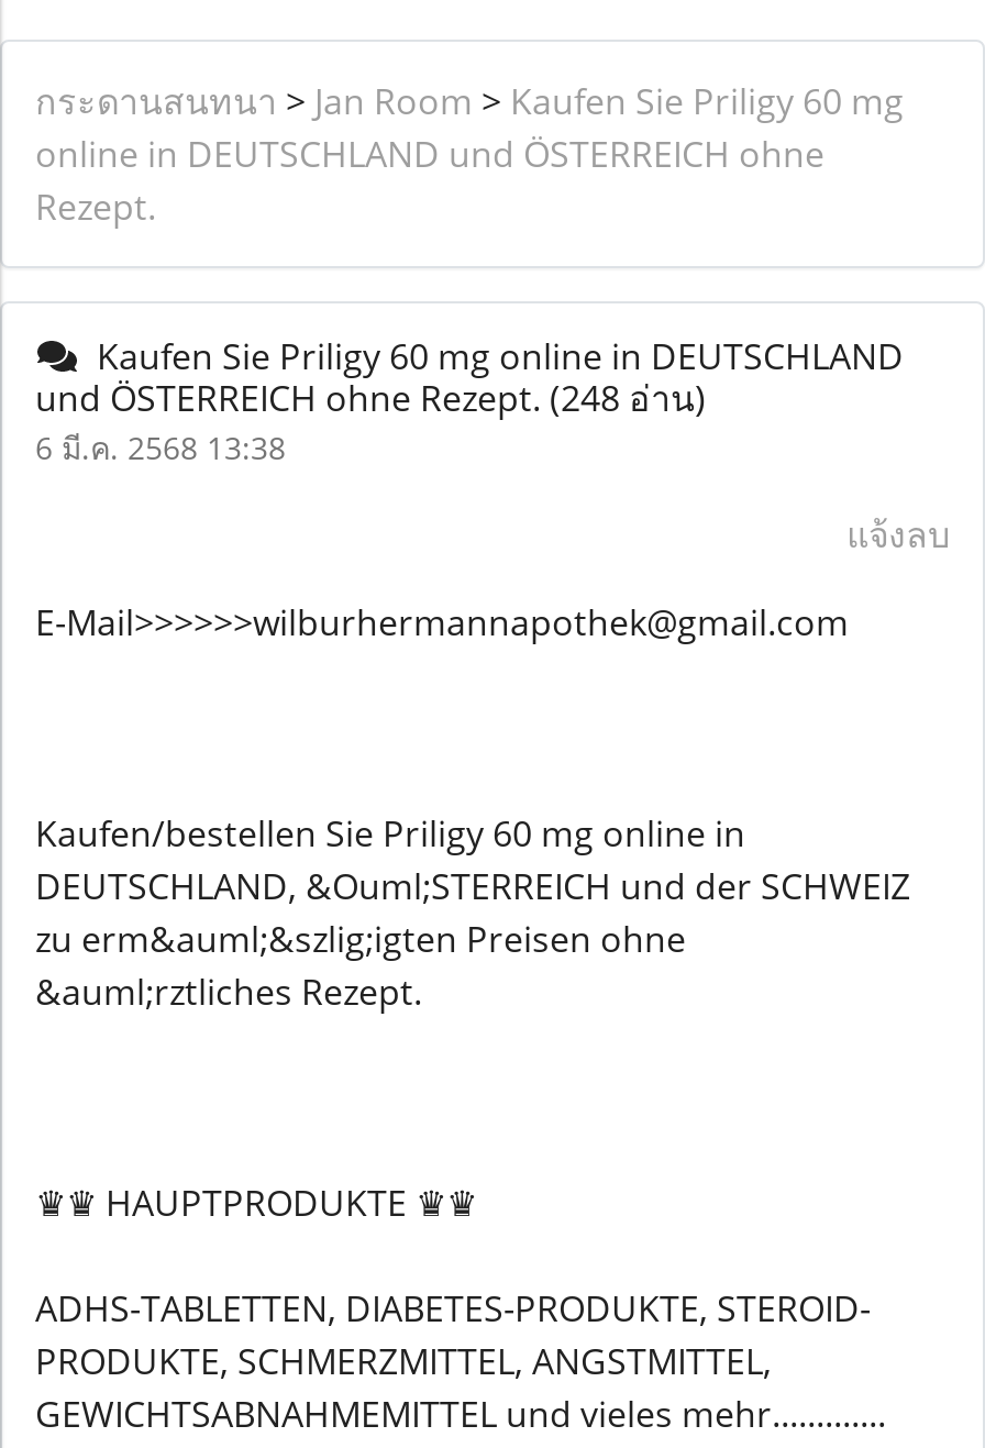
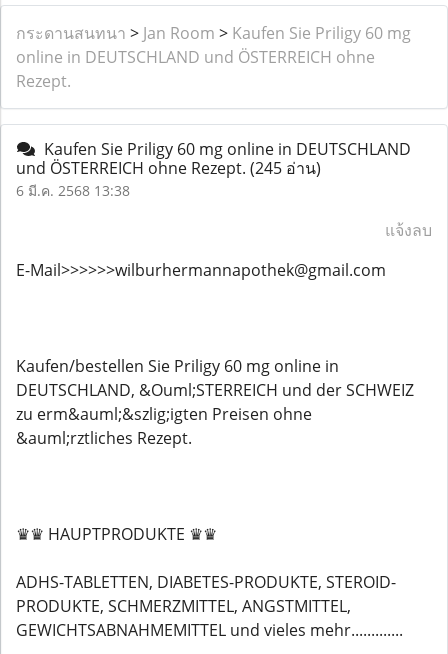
- und ÖSTERREICH ohne Rezept. (248 อ่าน)
+ und ÖSTERREICH ohne Rezept. (245 อ่าน)
